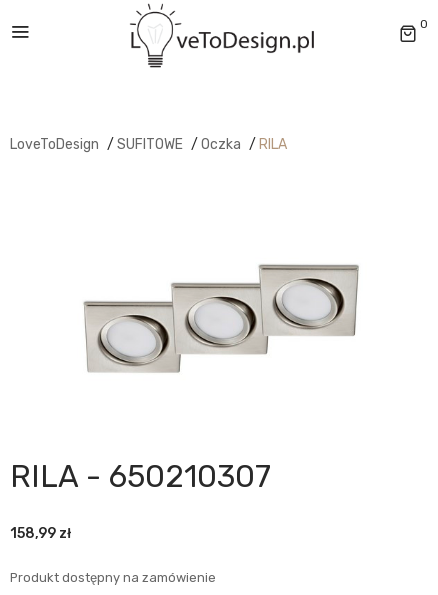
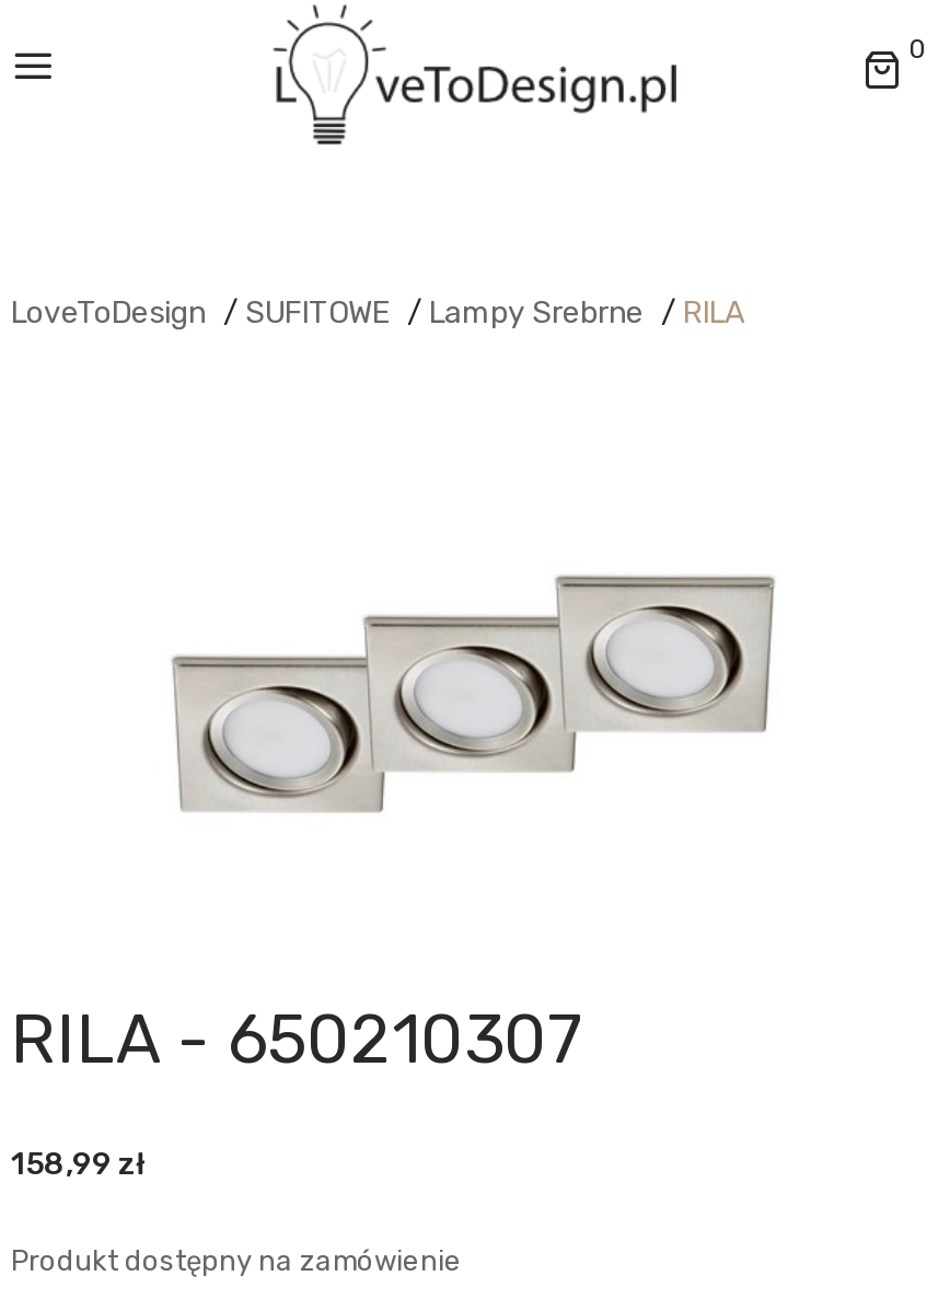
- LoveToDesign / SUFITOWE / Oczka / RILA
+ LoveToDesign / SUFITOWE / Lampy Srebrne / RILA
